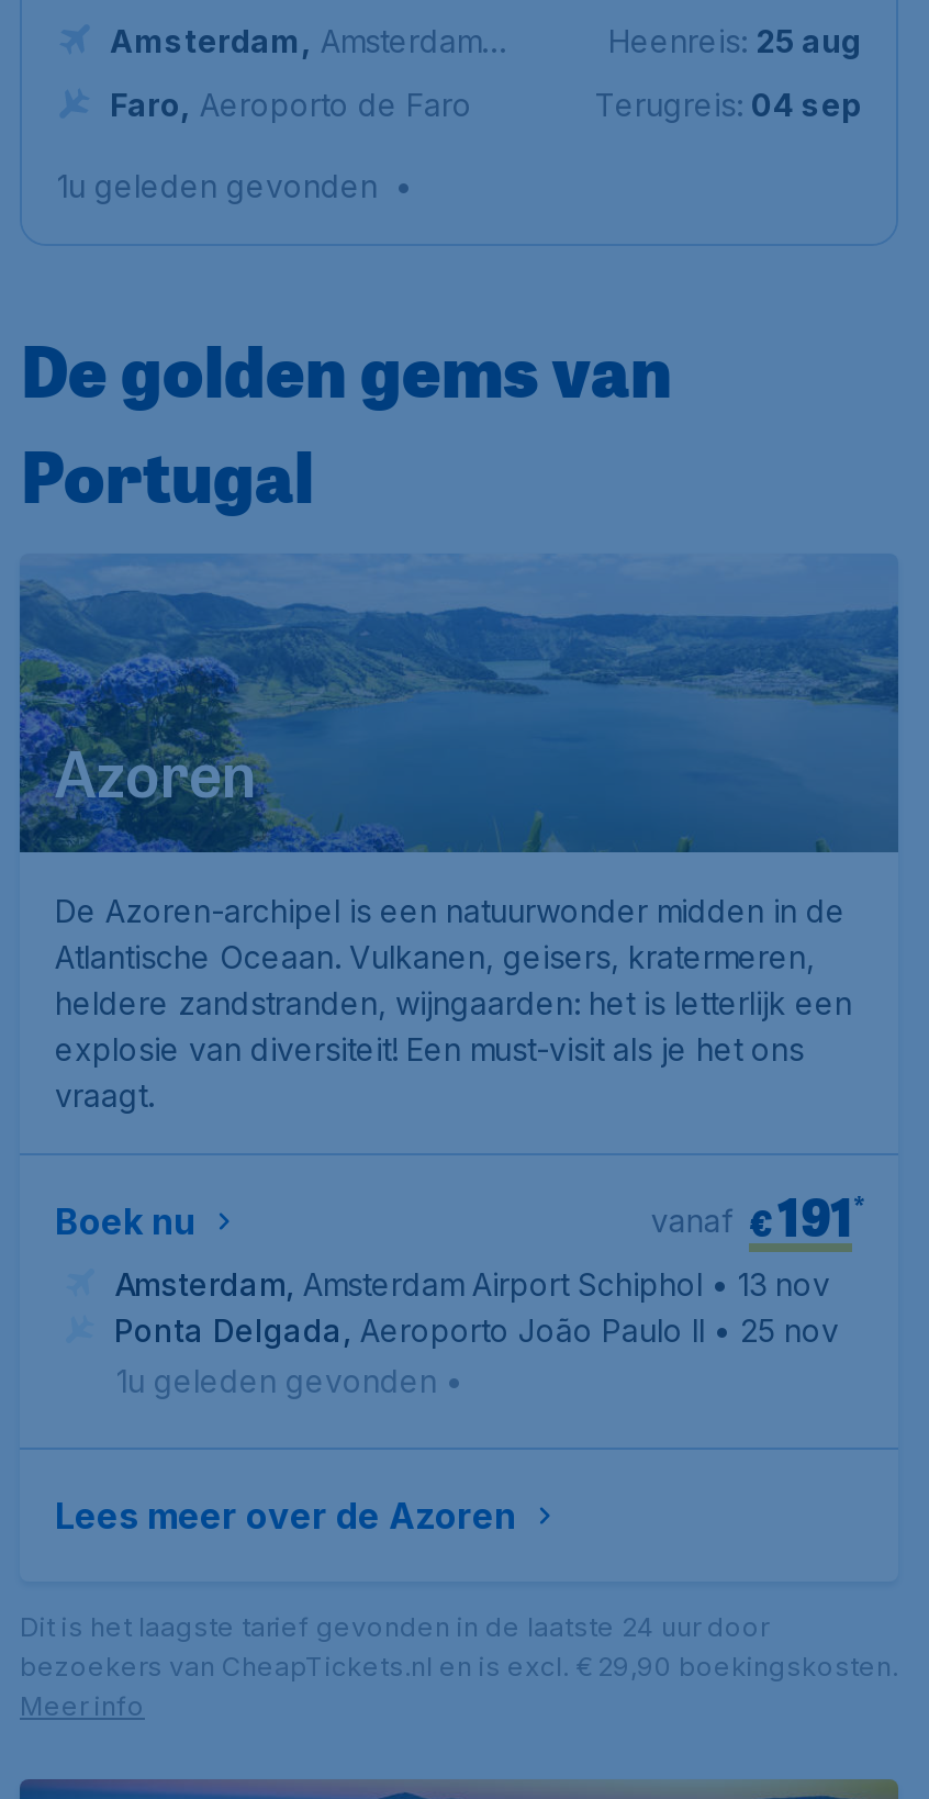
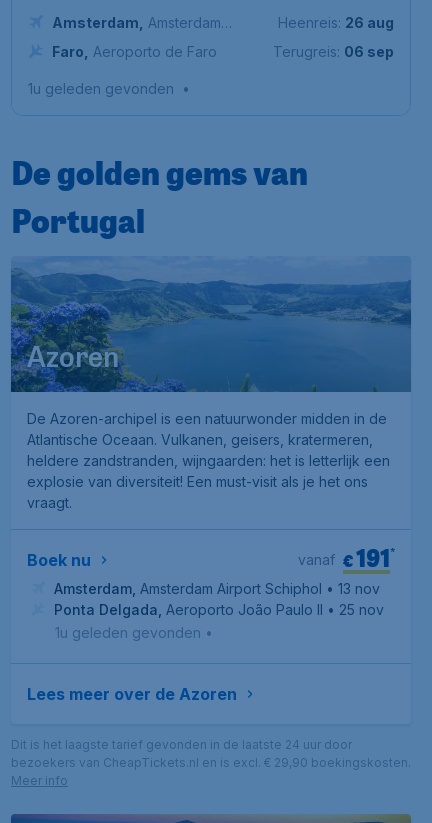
- Heenreis: 25 aug
+ Heenreis: 26 aug

- Terugreis: 04 sep
+ Terugreis: 06 sep
